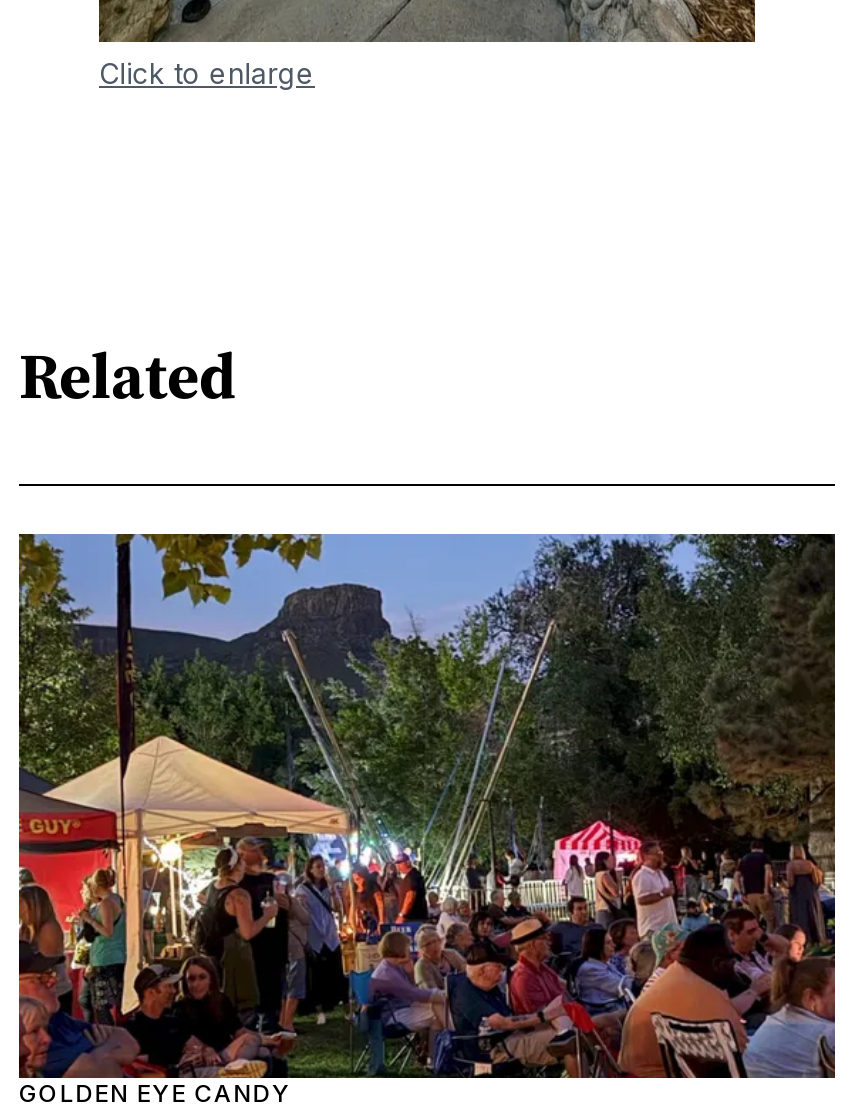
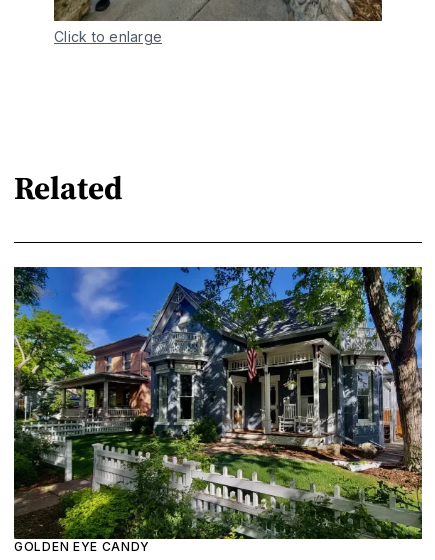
- [image]
+ [image]
